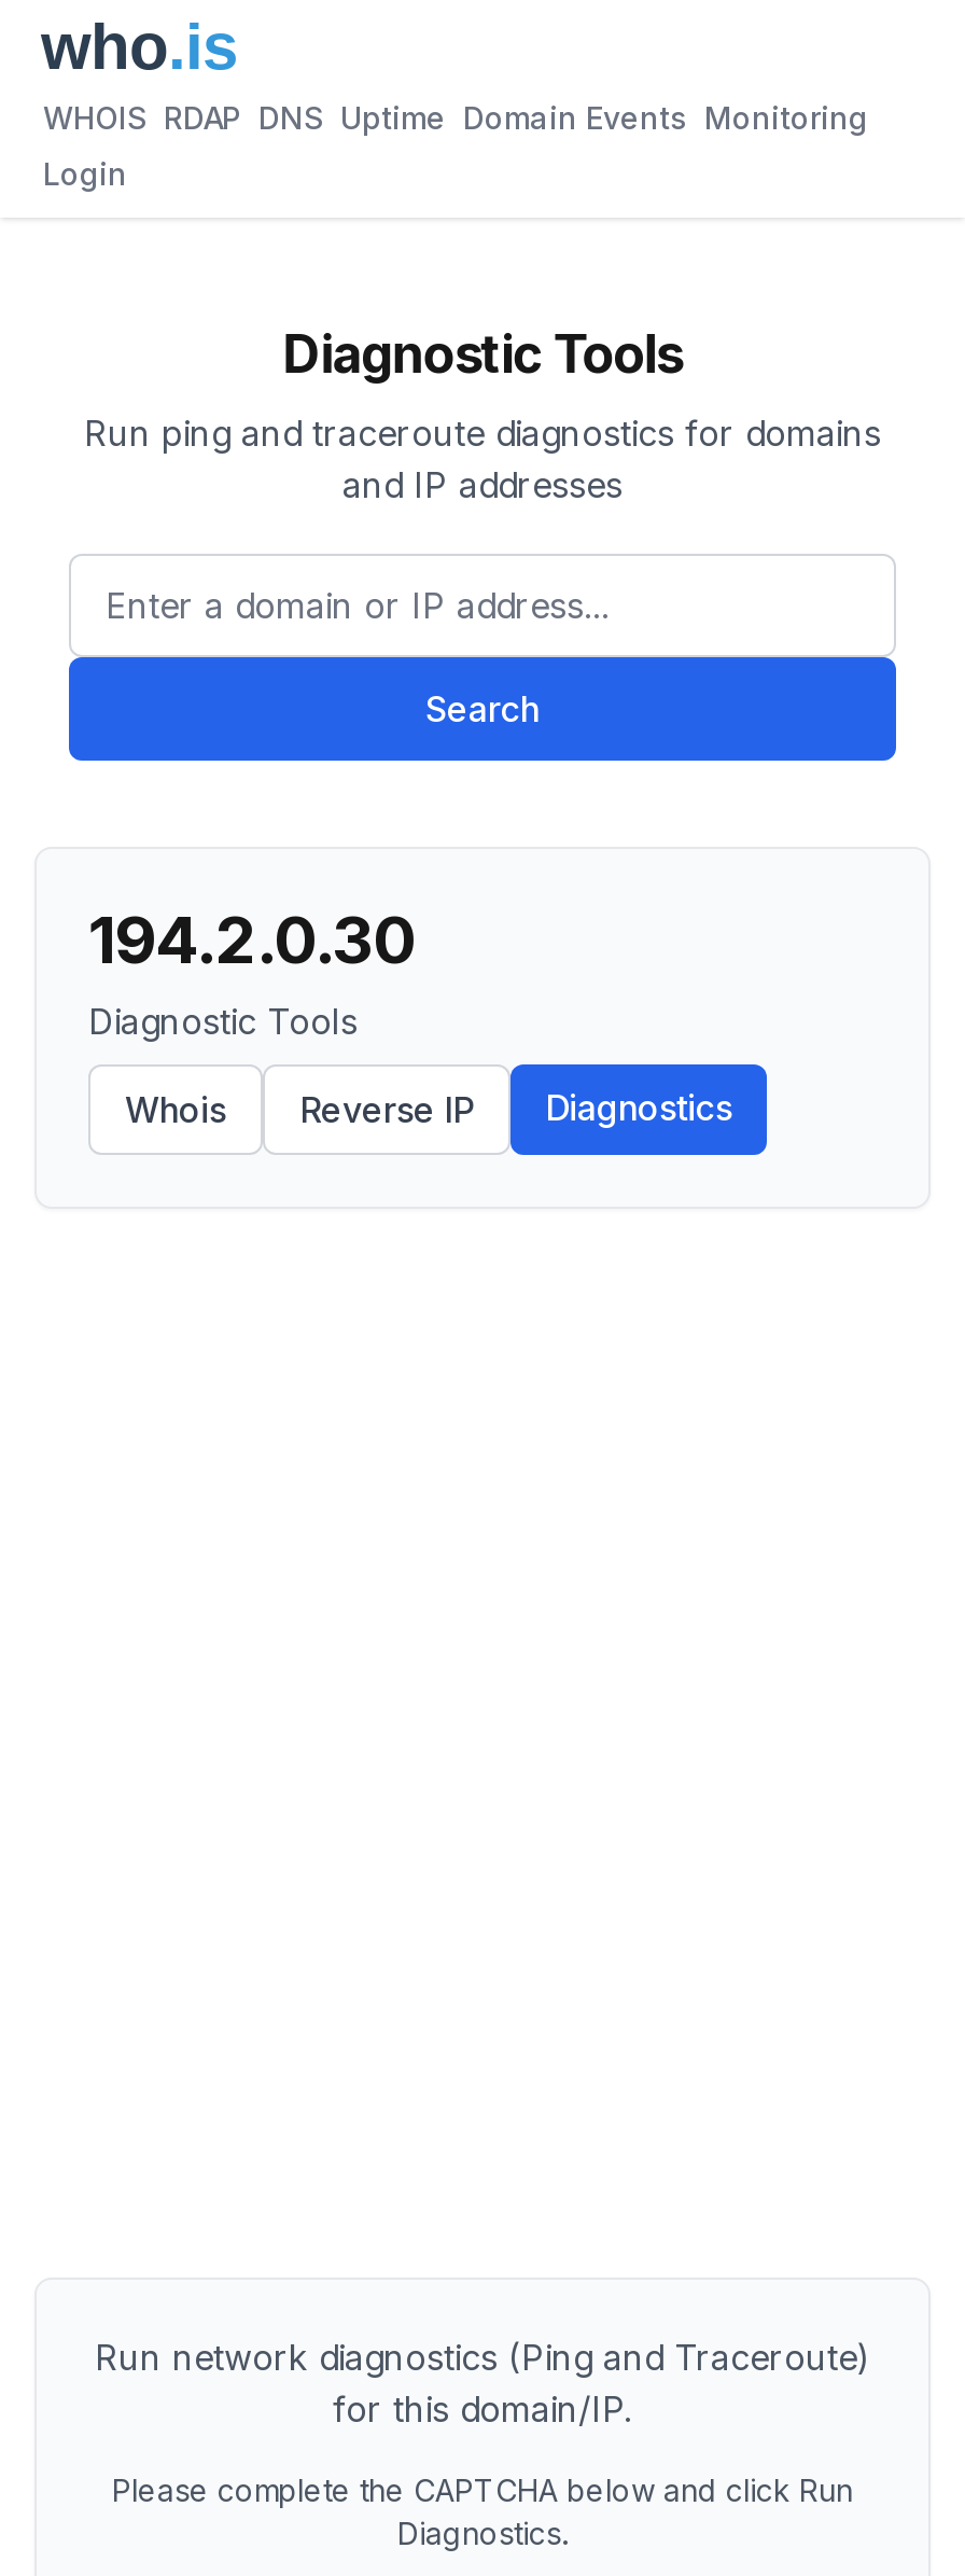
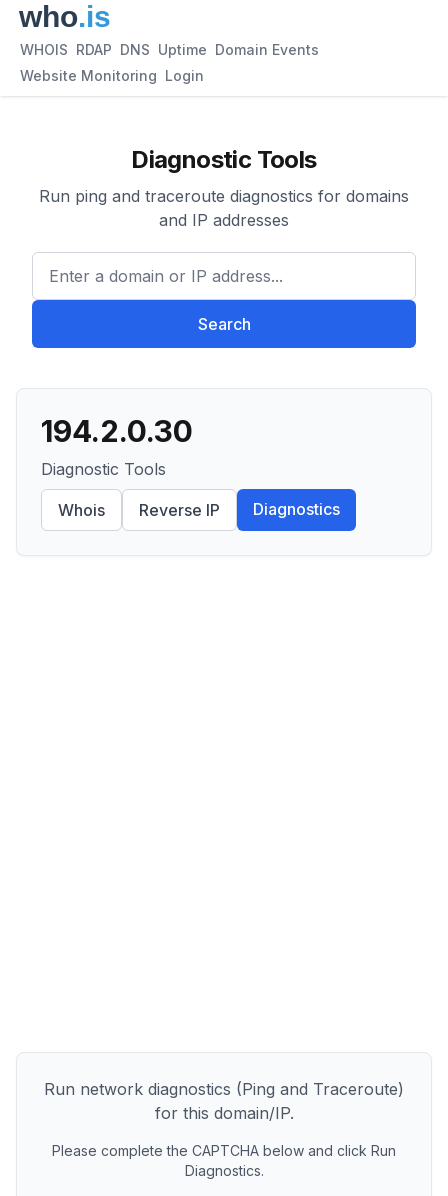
- WHOIS RDAP DNS Uptime Domain Events Monitoring
+ WHOIS RDAP DNS Uptime Domain Events

- Login
+ Website Monitoring Login
